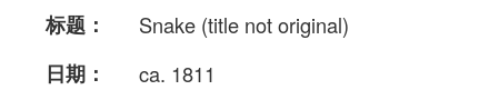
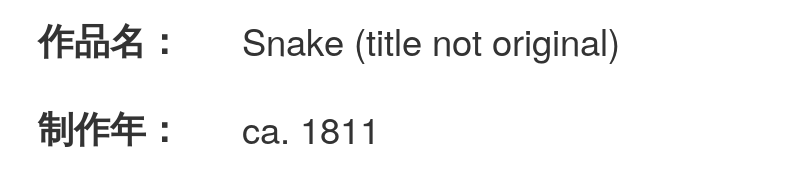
- 标题：
+ 作品名：

- 日期：
+ 制作年：
